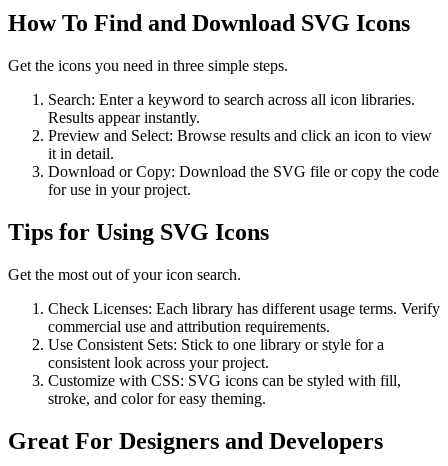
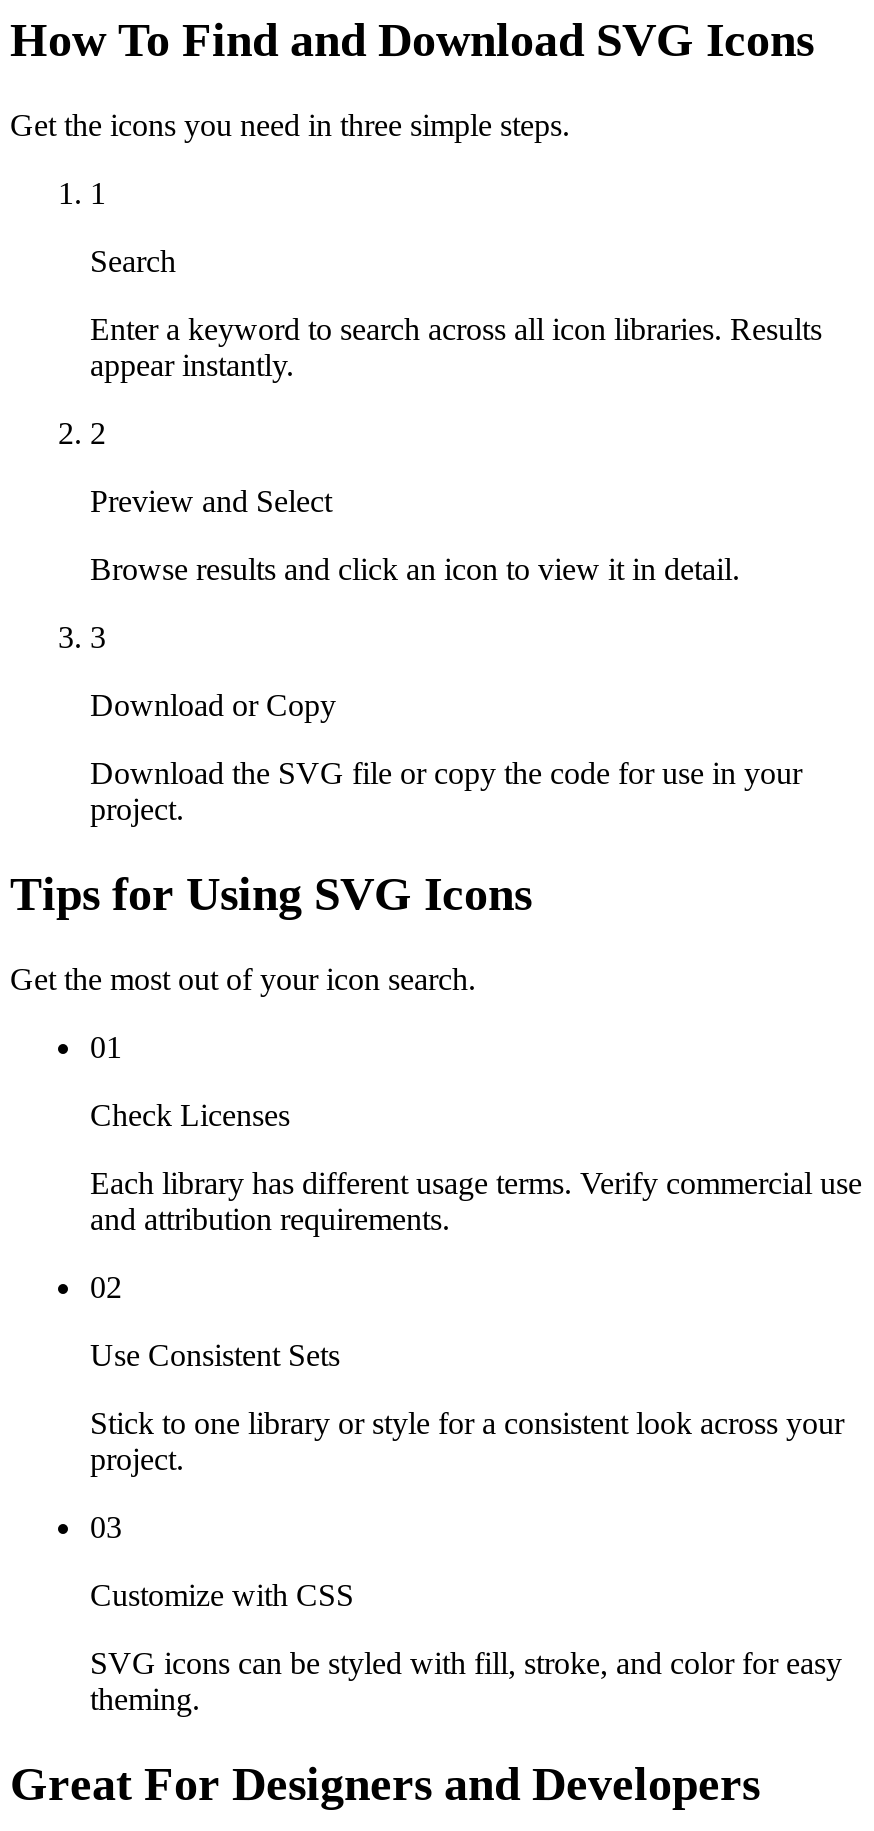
- Search: Enter a keyword to search across all icon libraries.
- Results appear instantly.
- Preview and Select: Browse results and click an icon to view
- it in detail.
- Download or Copy: Download the SVG file or copy the code
- for use in your project.
+ 1
+ Search
+ Enter a keyword to search across all icon libraries. Results
+ appear instantly.
+ 2
+ Preview and Select
+ Browse results and click an icon to view it in detail.
+ 3
+ Download or Copy
+ Download the SVG file or copy the code for use in your
+ project.

- Check Licenses: Each library has different usage terms. Verify
- commercial use and attribution requirements.
- Use Consistent Sets: Stick to one library or style for a
- consistent look across your project.
- Customize with CSS: SVG icons can be styled with fill,
- stroke, and color for easy theming.
+ 01
+ Check Licenses
+ Each library has different usage terms. Verify commercial use
+ and attribution requirements.
+ 02
+ Use Consistent Sets
+ Stick to one library or style for a consistent look across your
+ project.
+ 03
+ Customize with CSS
+ SVG icons can be styled with fill, stroke, and color for easy
+ theming.
